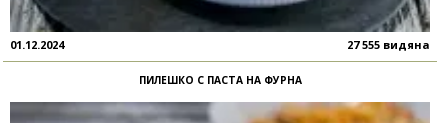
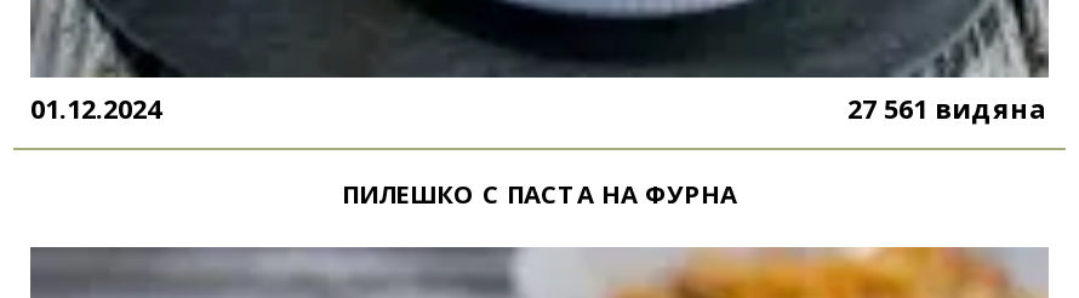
- 27 555 видяна
+ 27 561 видяна
